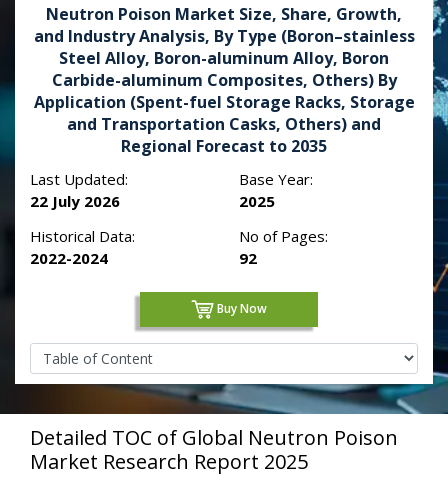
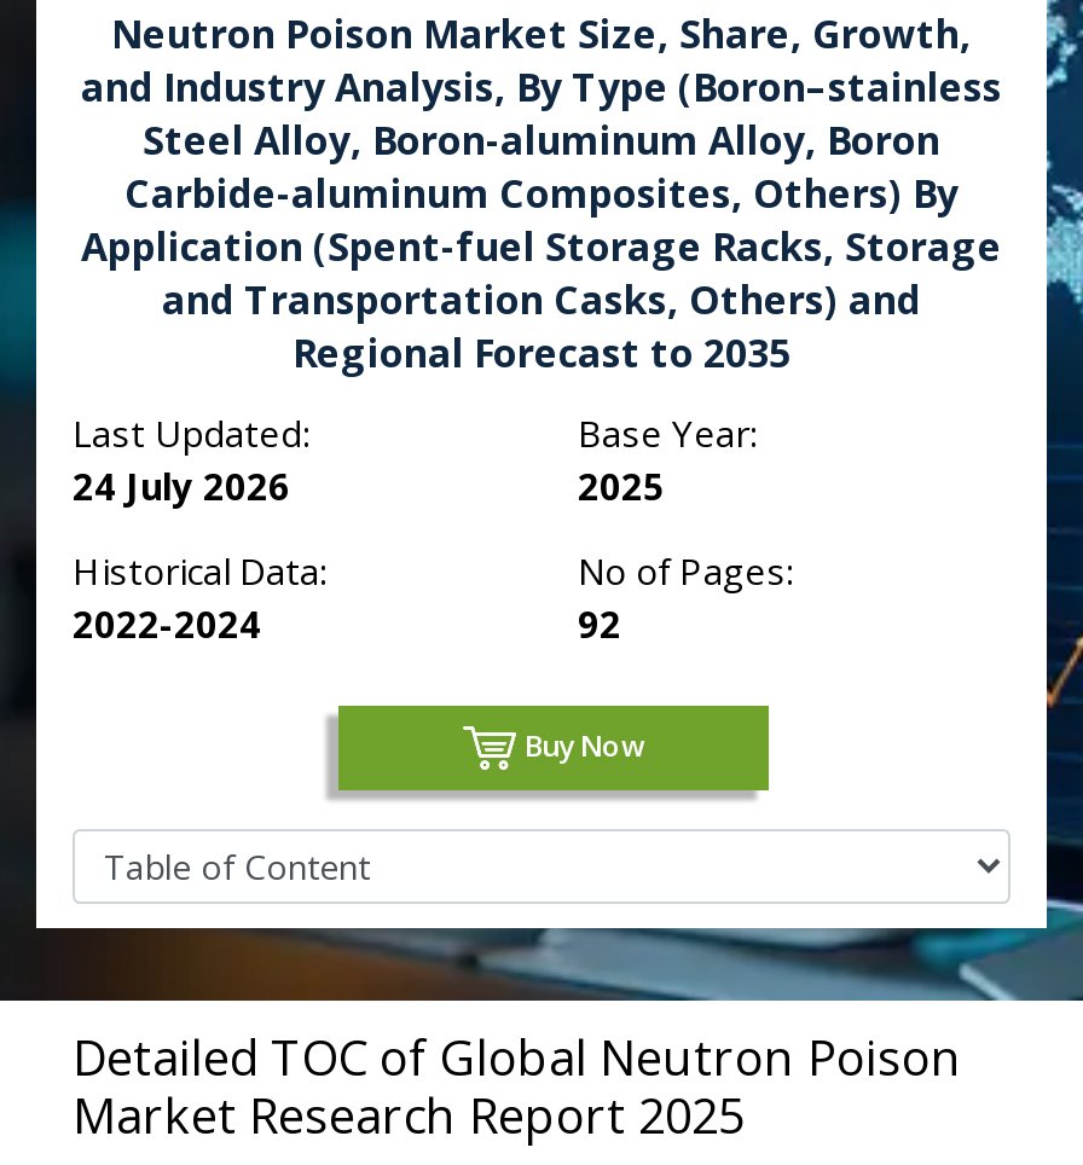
- 22 July 2026
+ 24 July 2026
